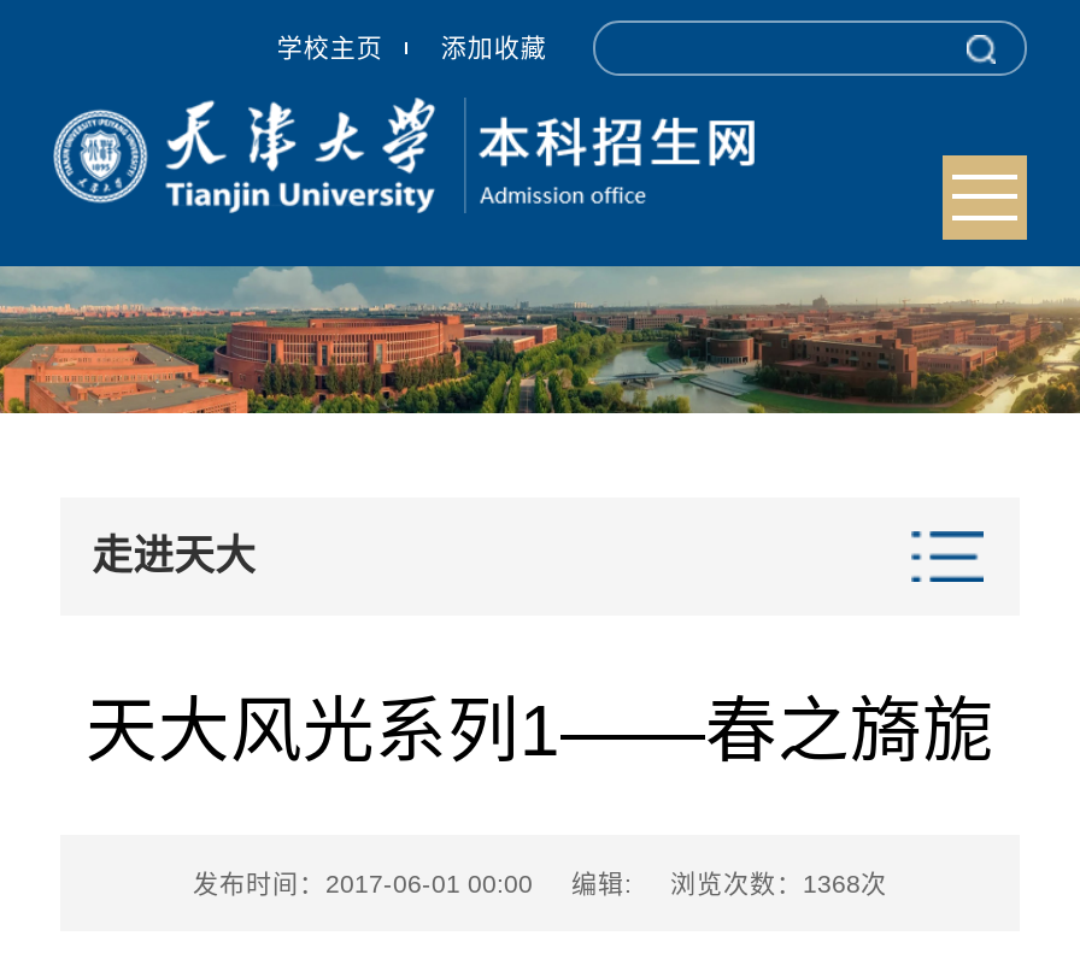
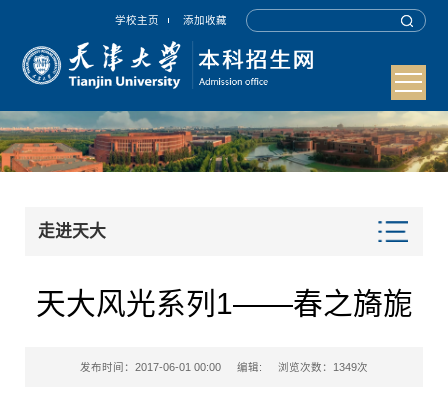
- 发布时间：2017-06-01 00:00 编辑: 浏览次数：1368次
+ 发布时间：2017-06-01 00:00 编辑: 浏览次数：1349次
